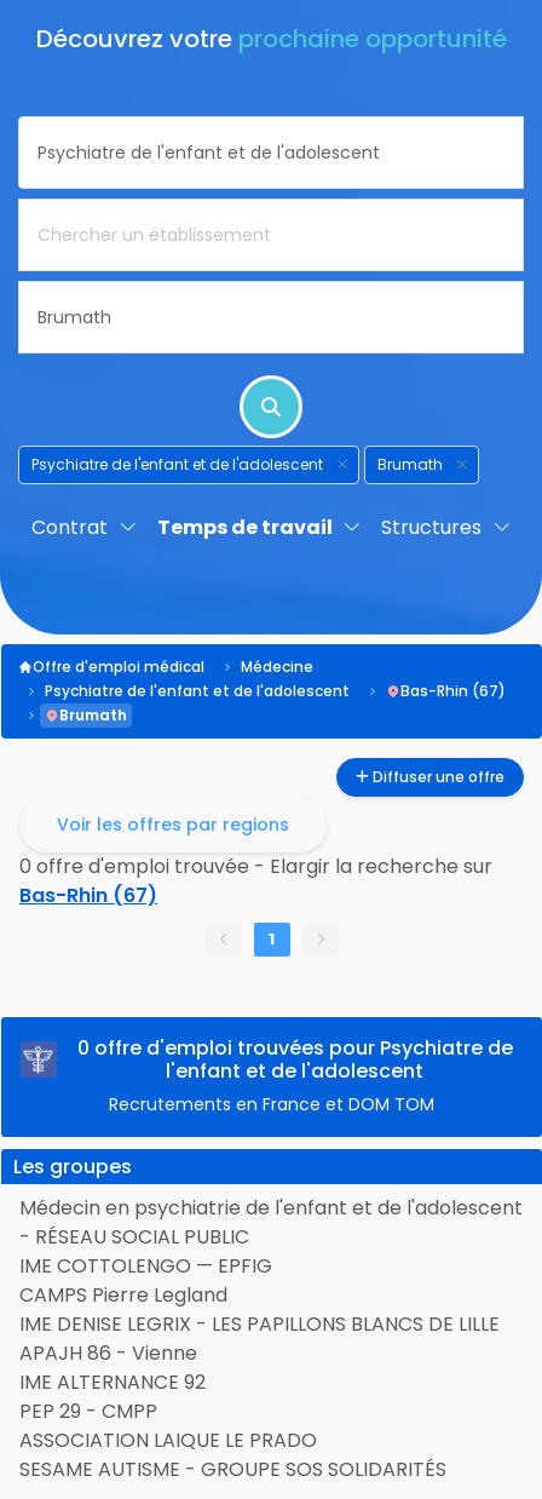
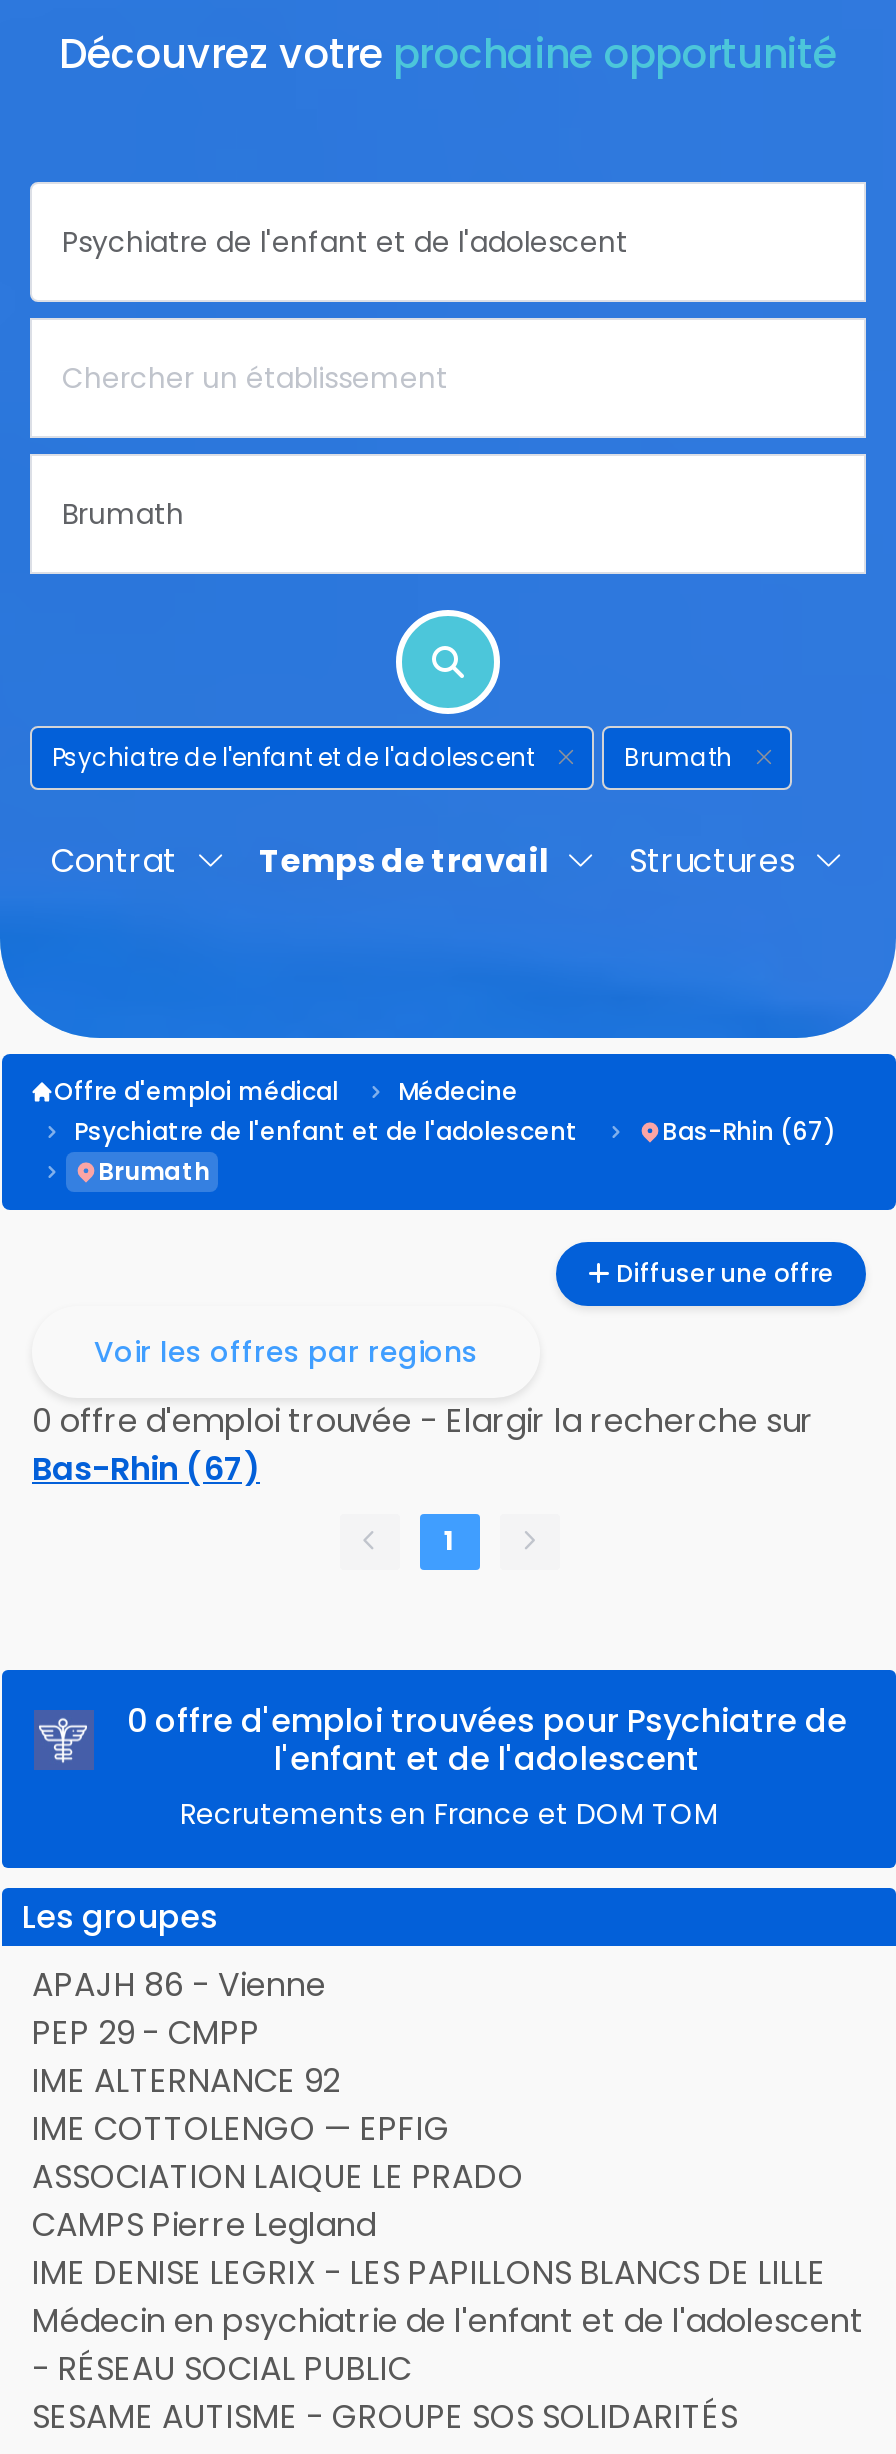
moved down: Médecin en psychiatrie de l'enfant et de l'adolescent | - RÉSEAU SOCIAL PUBLIC

moved up: IME COTTOLENGO — EPFIG | CAMPS Pierre Legland | IME DENISE LEGRIX - LES PAPILLONS BLANCS DE LILLE | APAJH 86 - Vienne | IME ALTERNANCE 92 | PEP 29 - CMPP | ASSOCIATION LAIQUE LE PRADO
